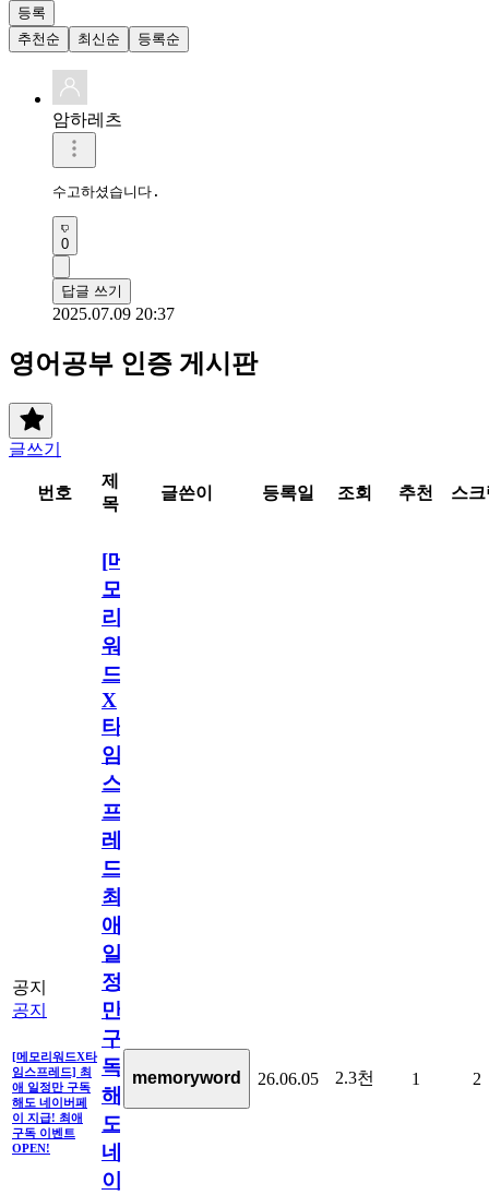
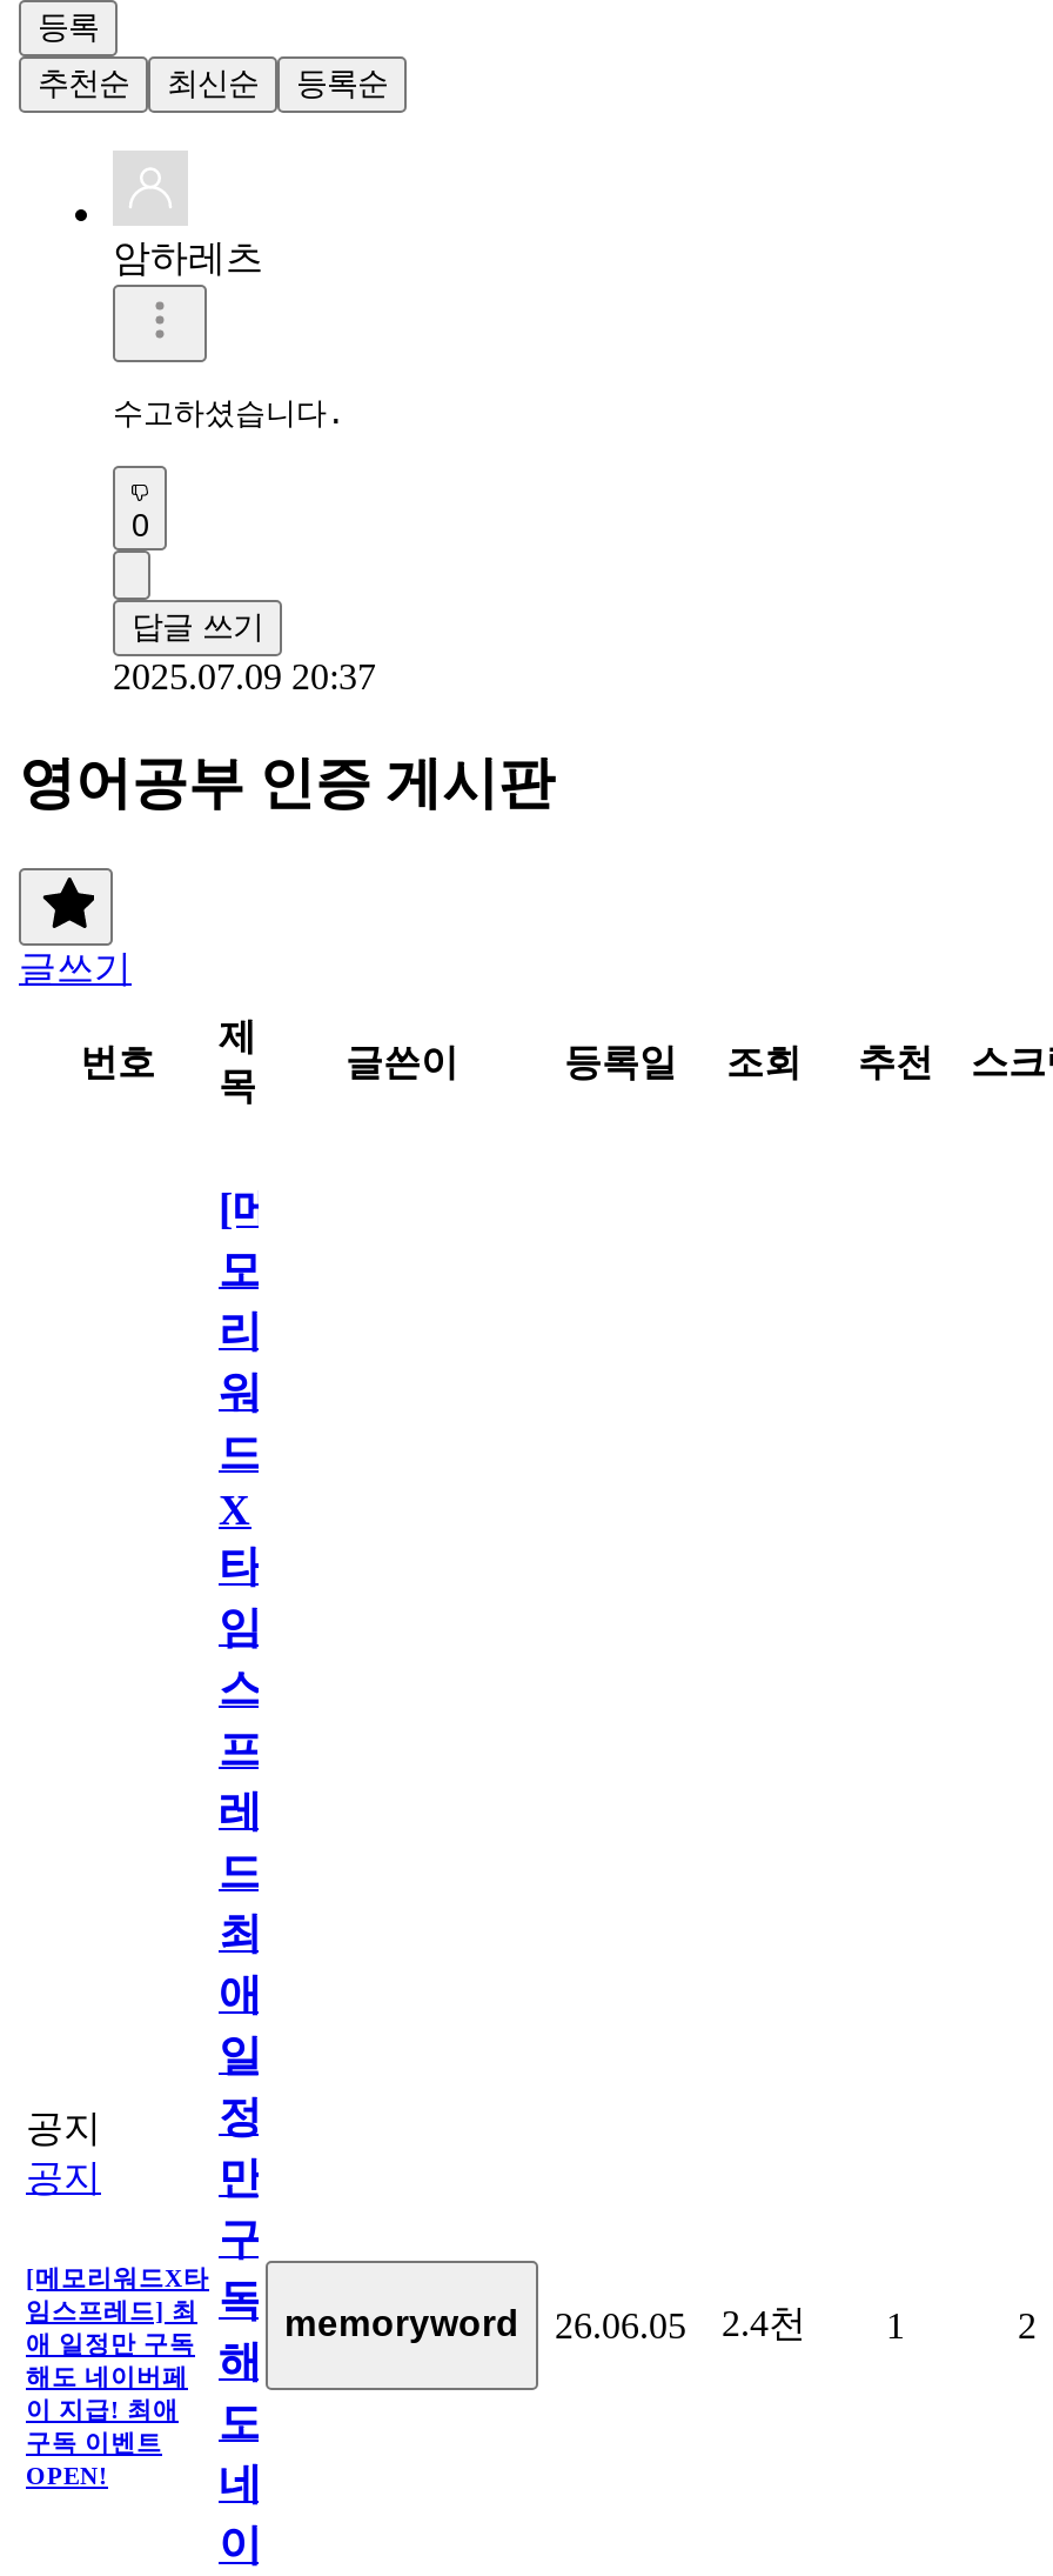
- [메모리워드X타 임스프레드] 최 독 memoryword 26.06.05 2.3천 1
+ [메모리워드X타 임스프레드] 최 독 memoryword 26.06.05 2.4천 1
